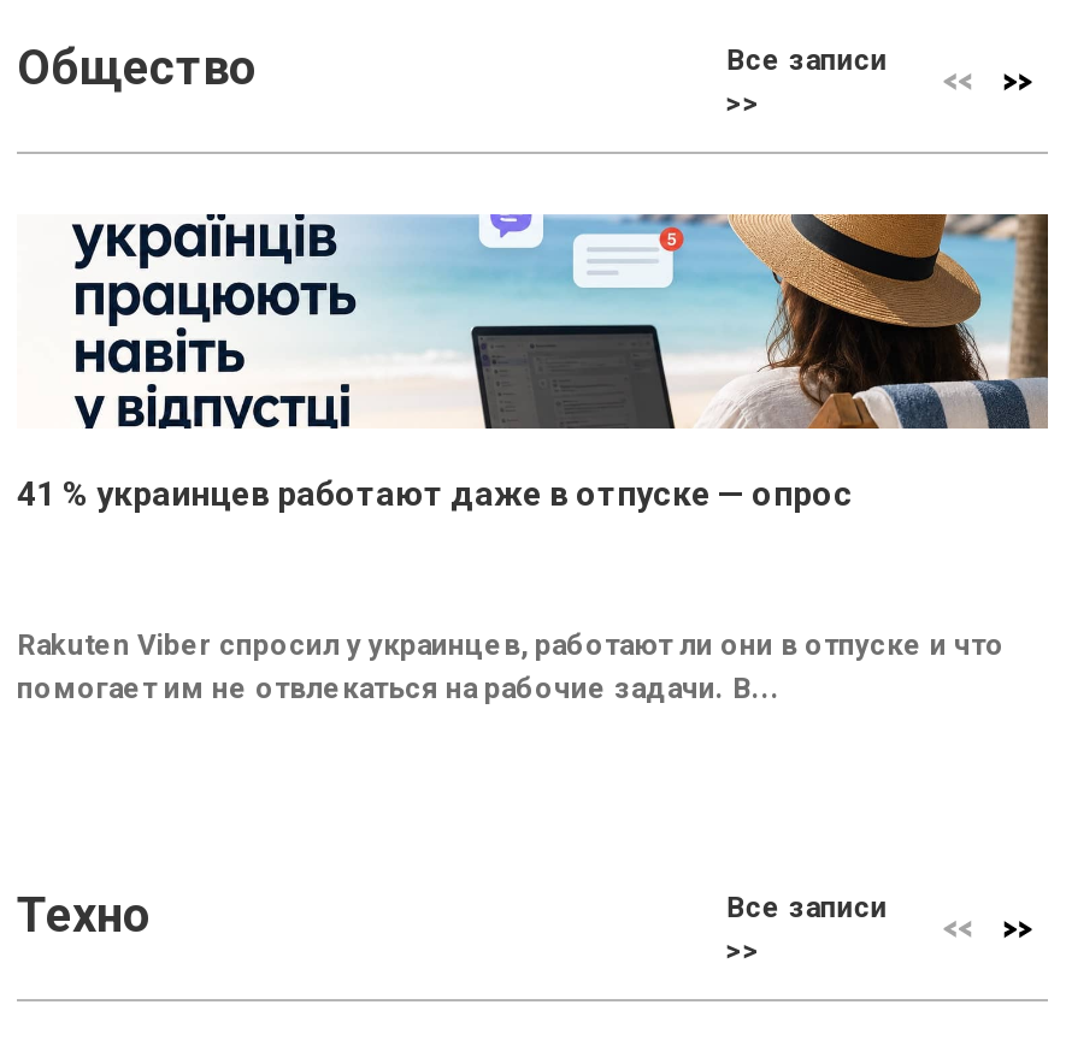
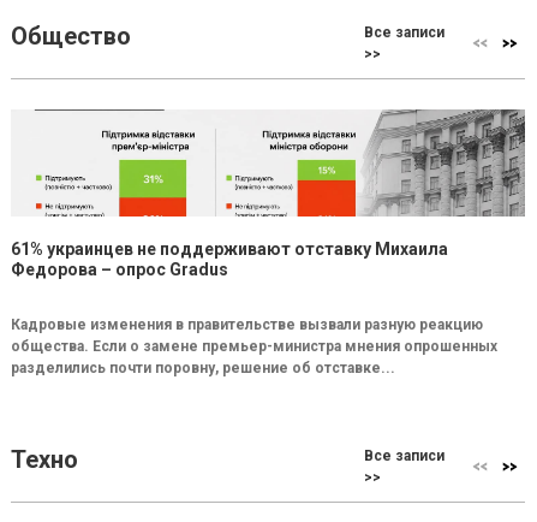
- [image]
- 41 % украинцев работают даже в отпуске — опрос
+ [image]
+ 61% украинцев не поддерживают отставку Михаила
+ Федорова – опрос Gradus

- Rakuten Viber спросил у украинцев, работают ли они в отпуске и что
- помогает им не отвлекаться на рабочие задачи. В...
+ Кадровые изменения в правительстве вызвали разную реакцию
+ общества. Если о замене премьер-министра мнения опрошенных
+ разделились почти поровну, решение об отставке...
